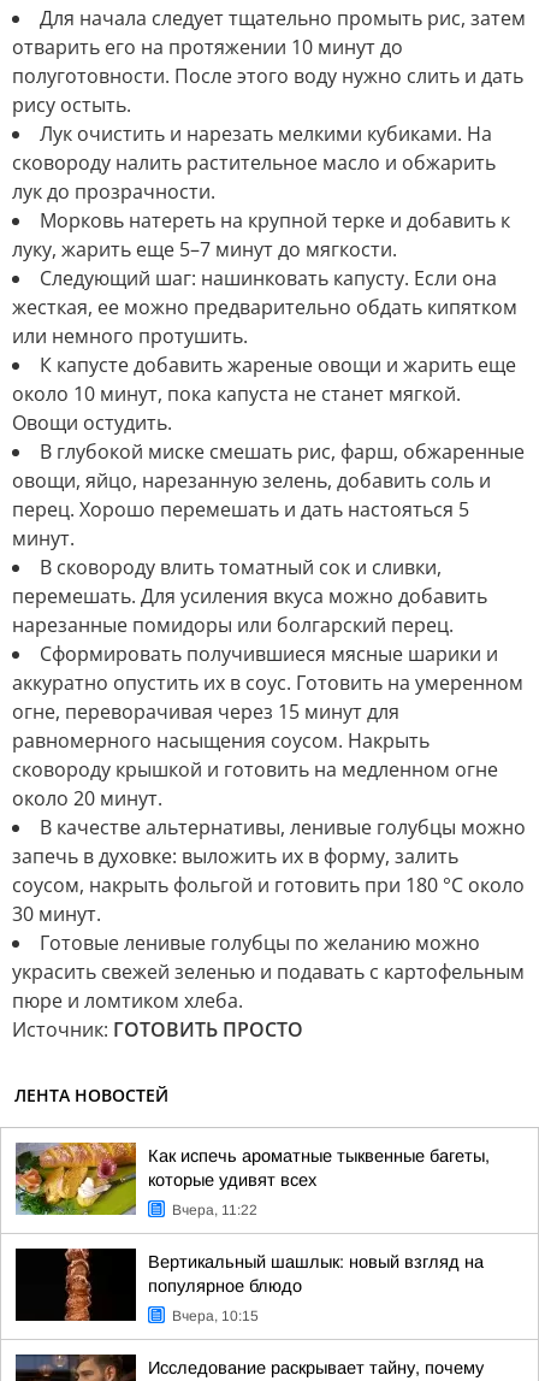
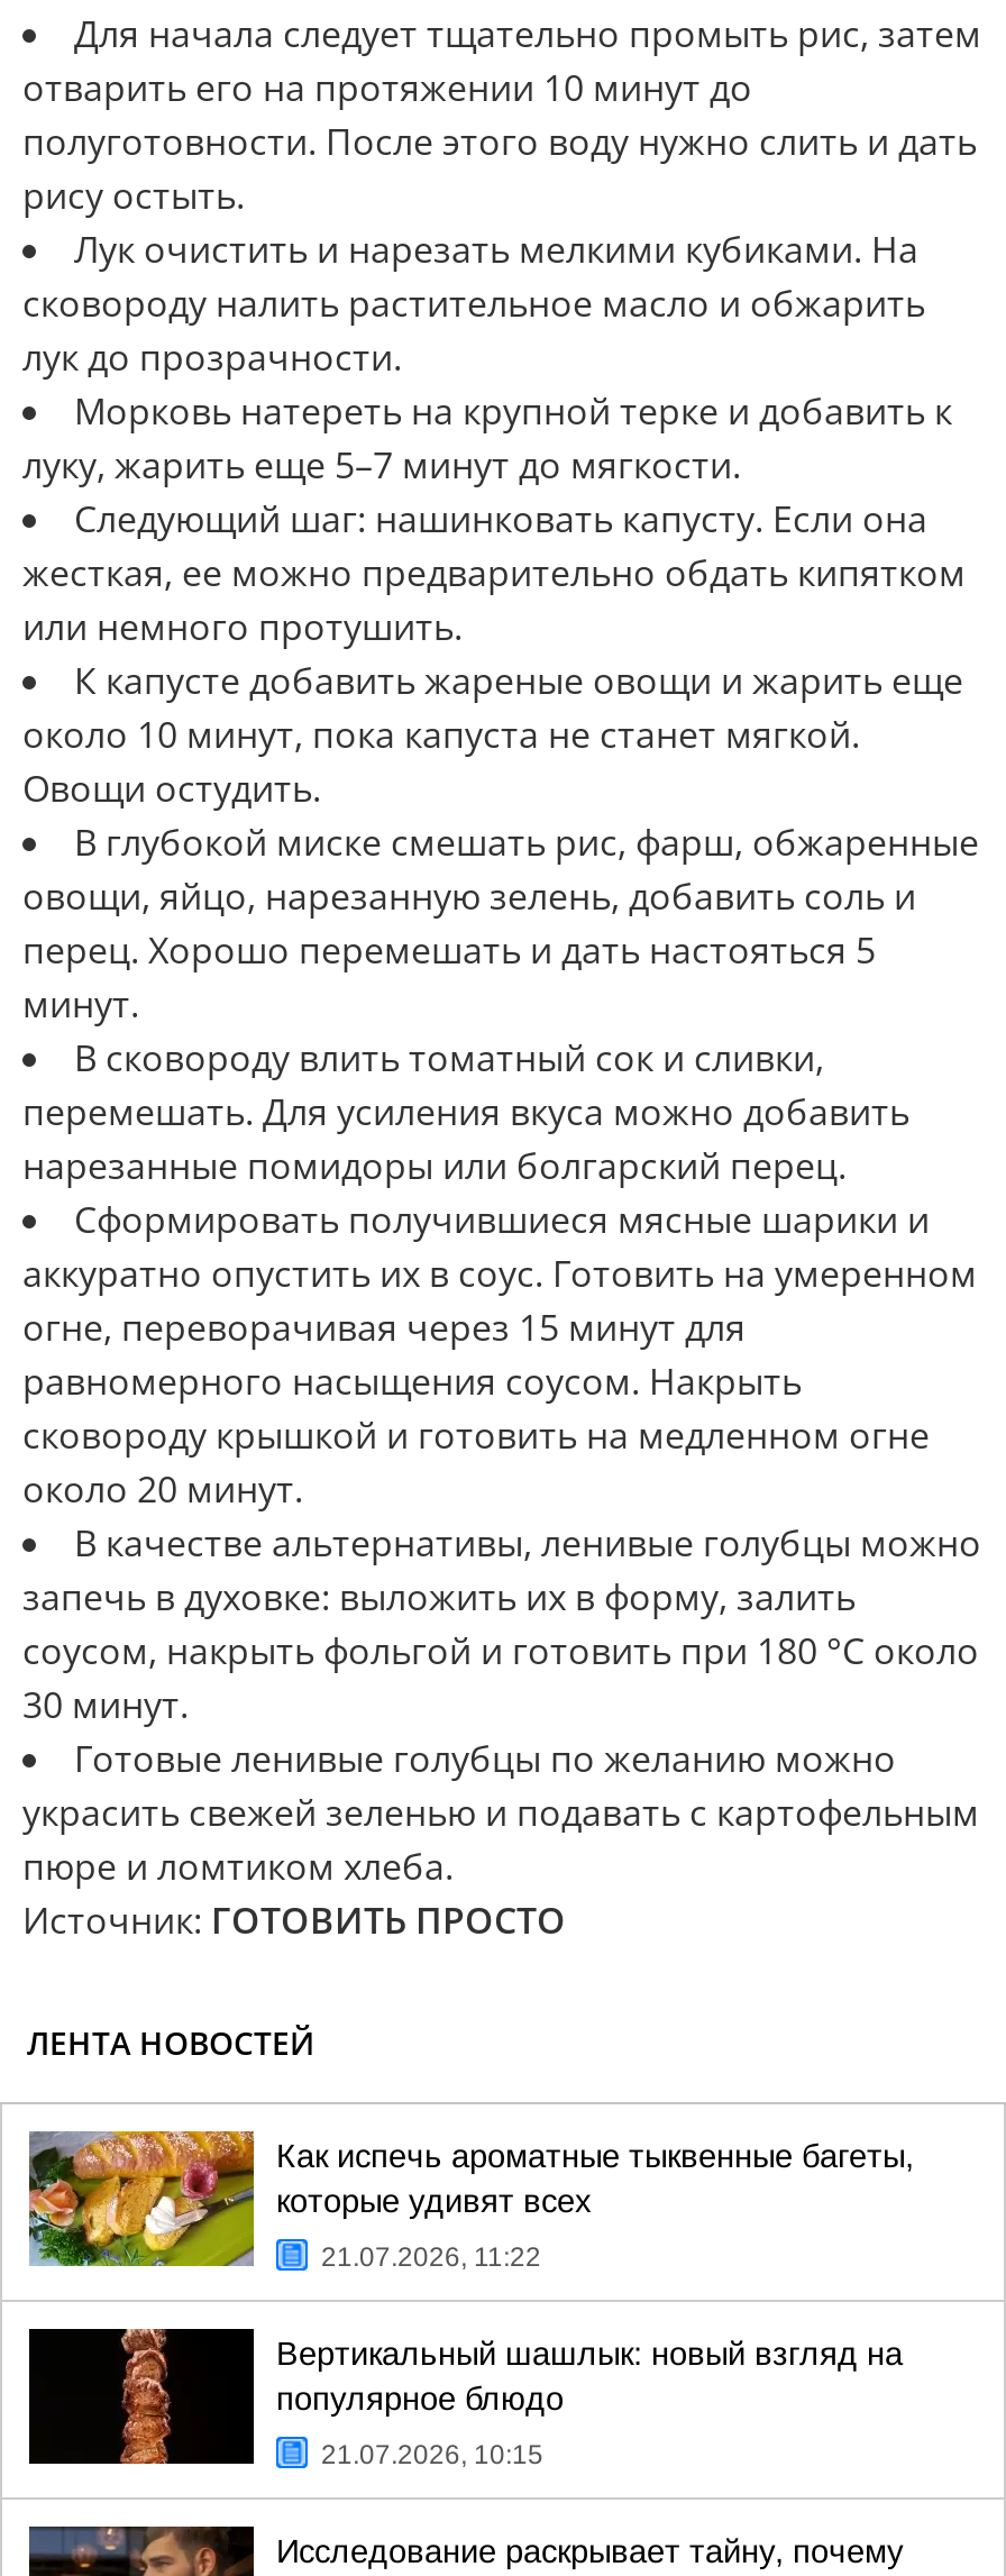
- Вчера, 11:22
+ 21.07.2026, 11:22

- Вчера, 10:15
+ 21.07.2026, 10:15
